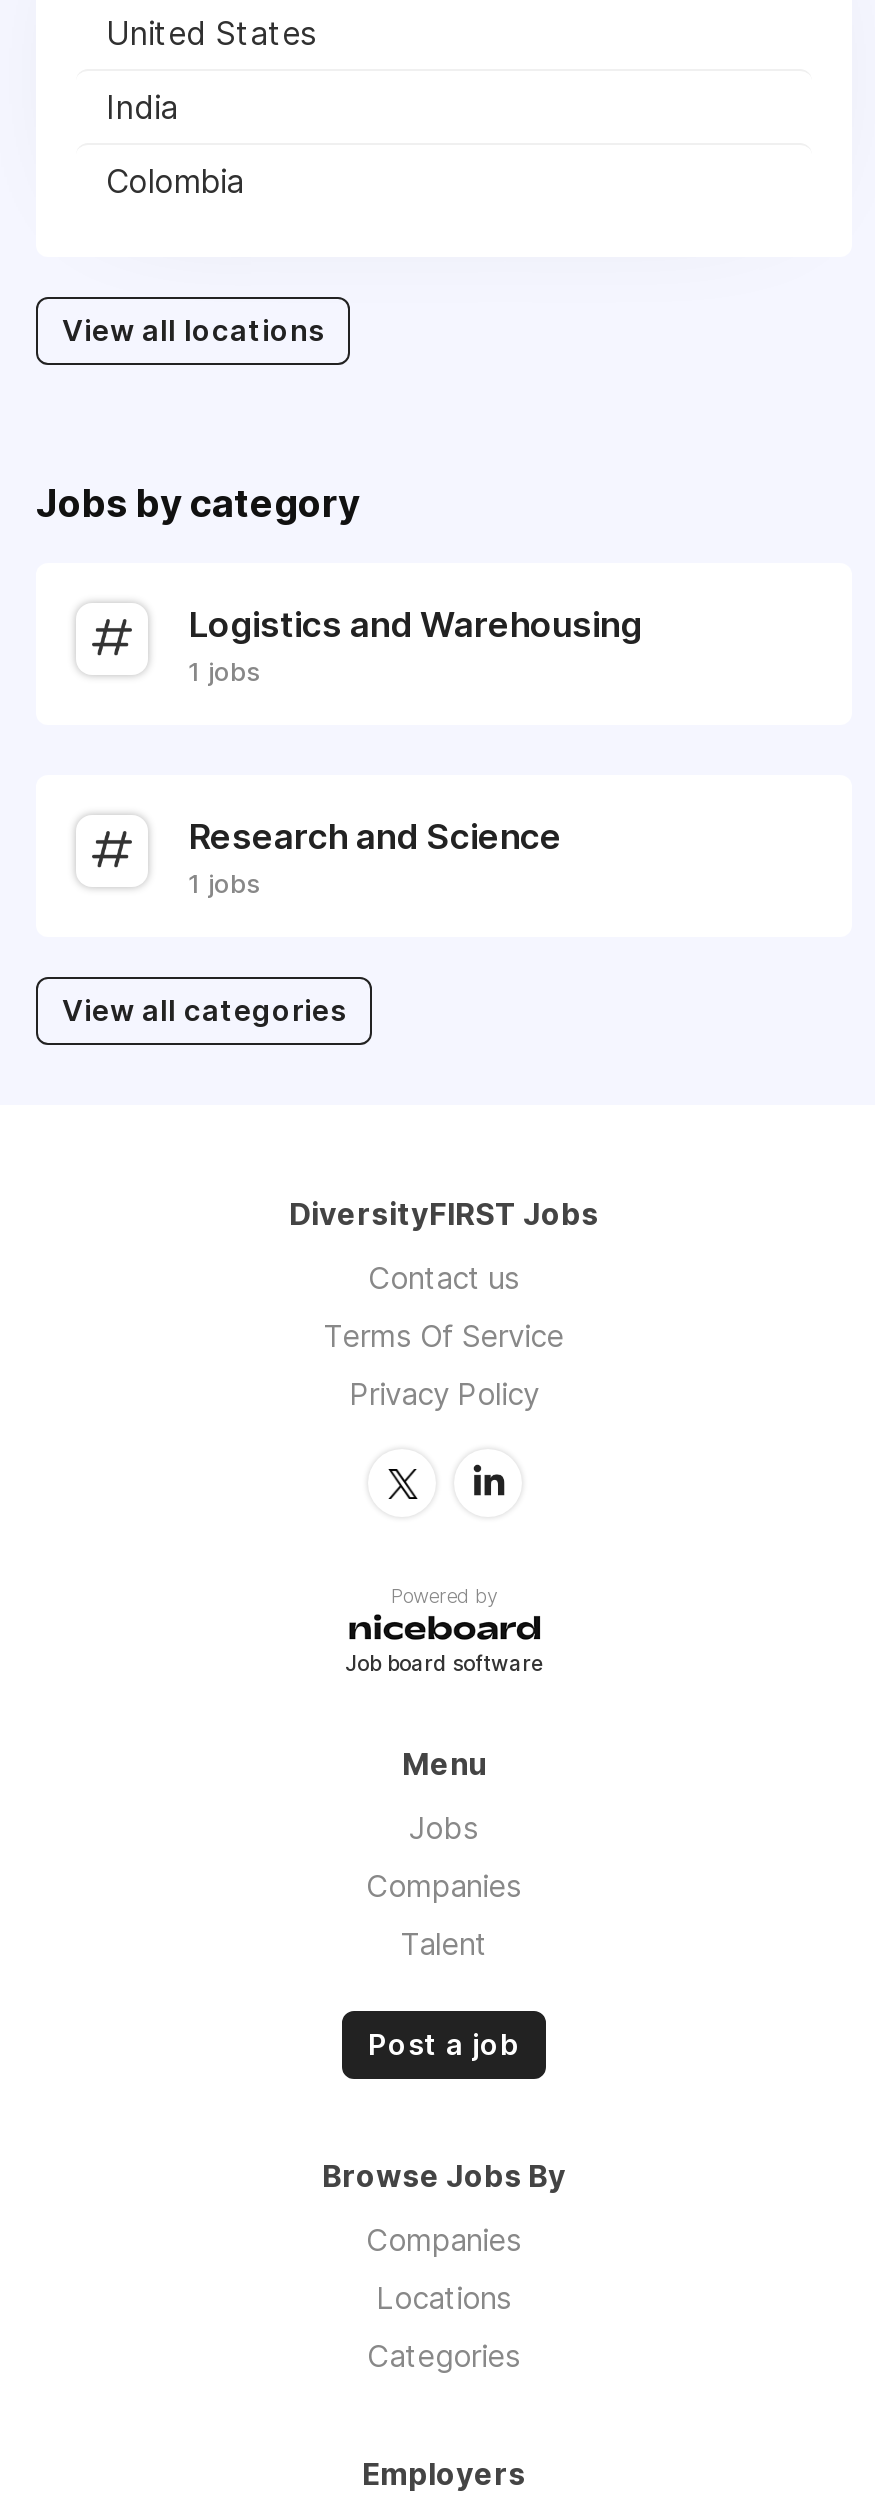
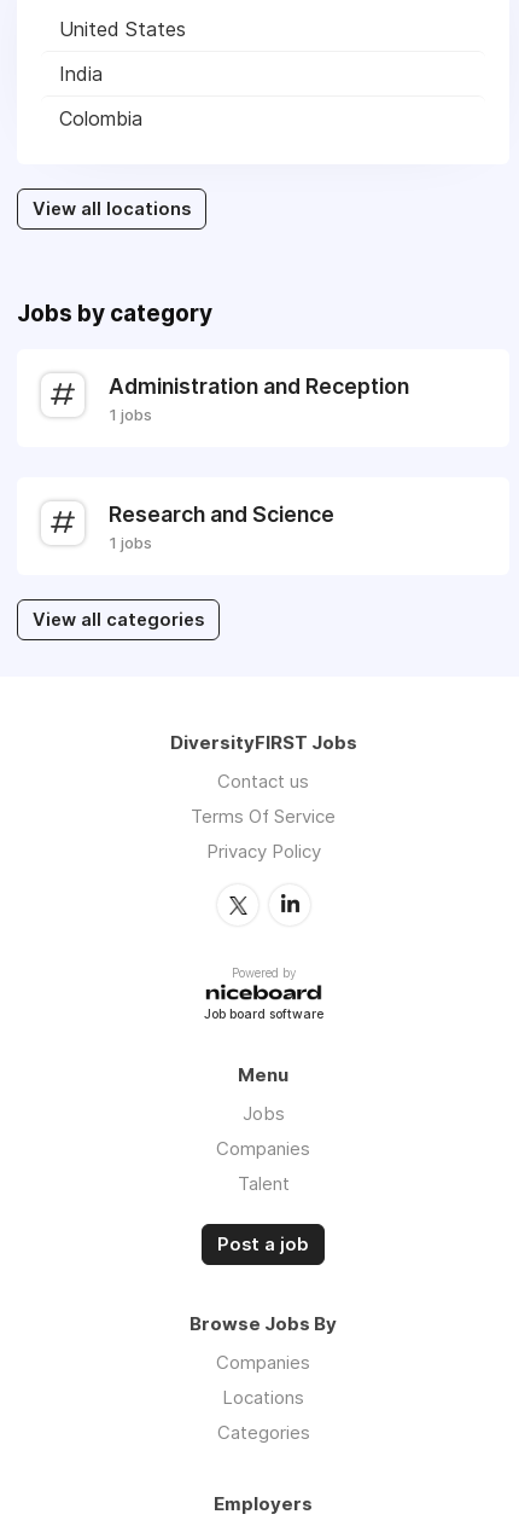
- Logistics and Warehousing
+ Administration and Reception
